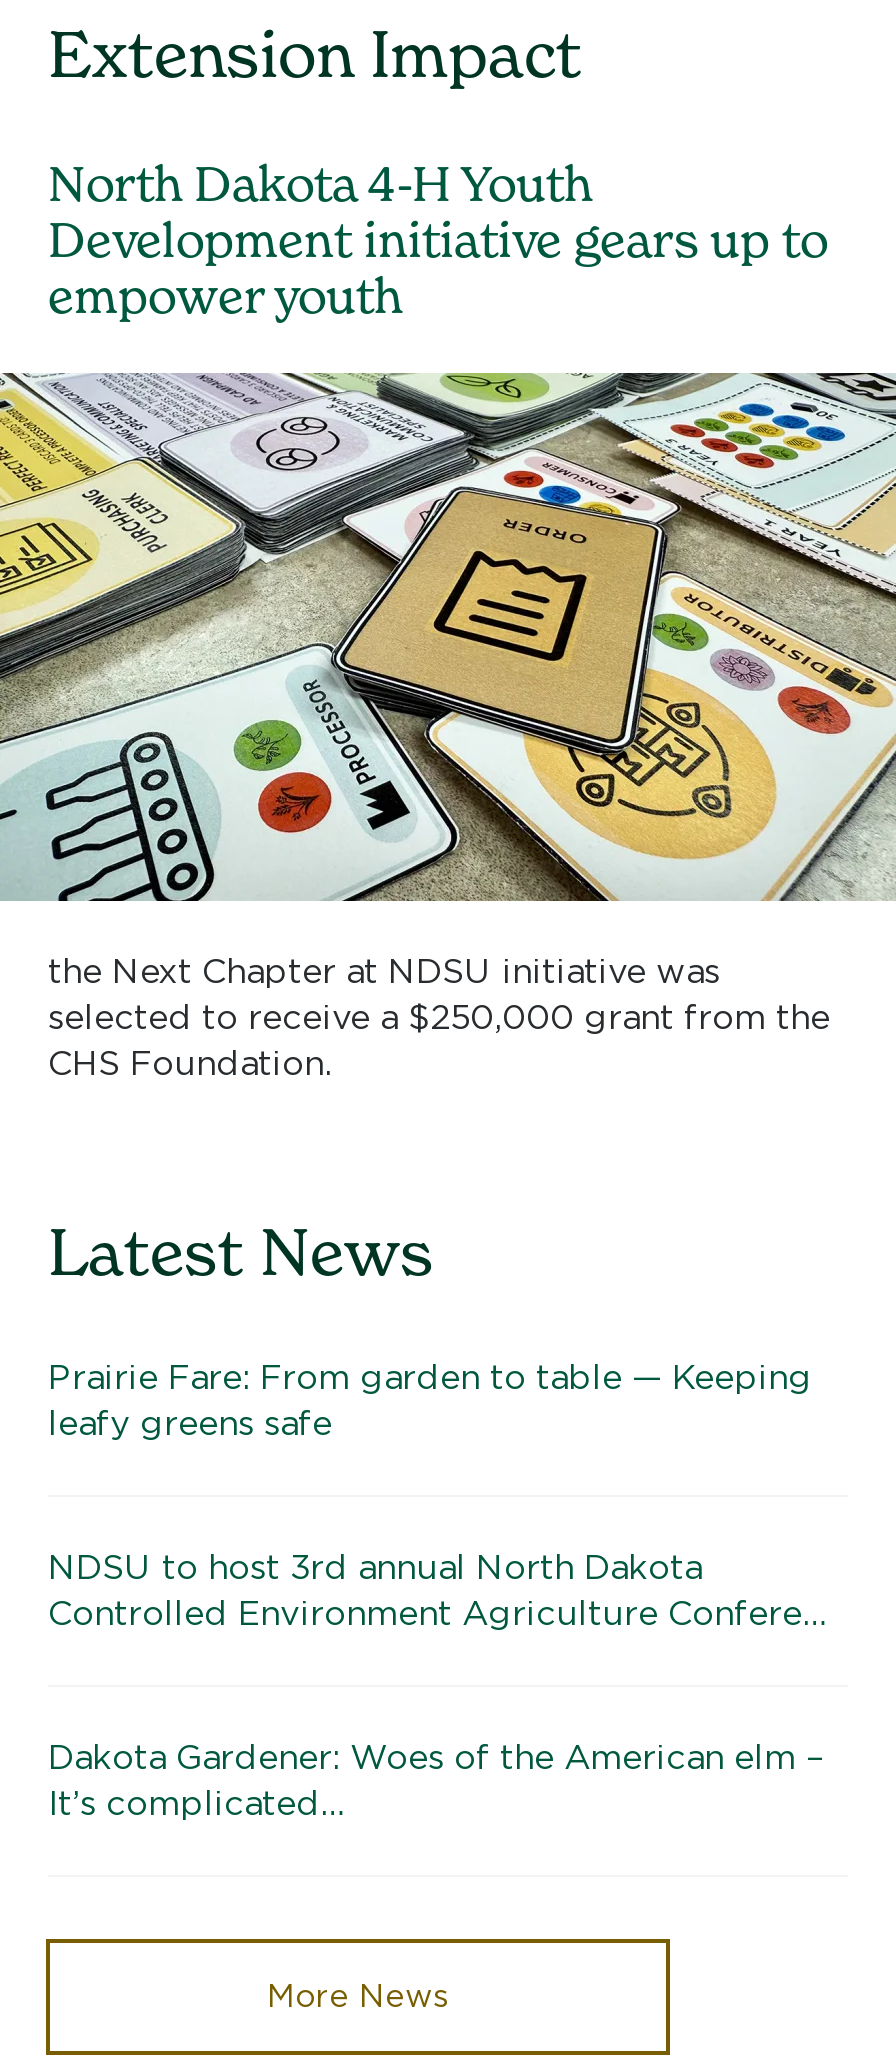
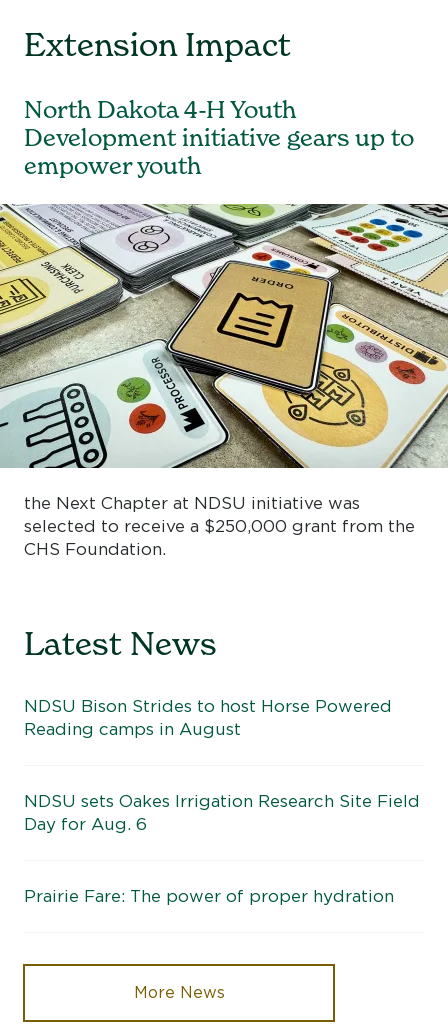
- Prairie Fare: From garden to table — Keeping
- leafy greens safe
+ NDSU Bison Strides to host Horse Powered
+ Reading camps in August

- NDSU to host 3rd annual North Dakota
- Controlled Environment Agriculture Confere…
+ NDSU sets Oakes Irrigation Research Site Field
+ Day for Aug. 6

- Dakota Gardener: Woes of the American elm –
- It’s complicated…
+ Prairie Fare: The power of proper hydration
